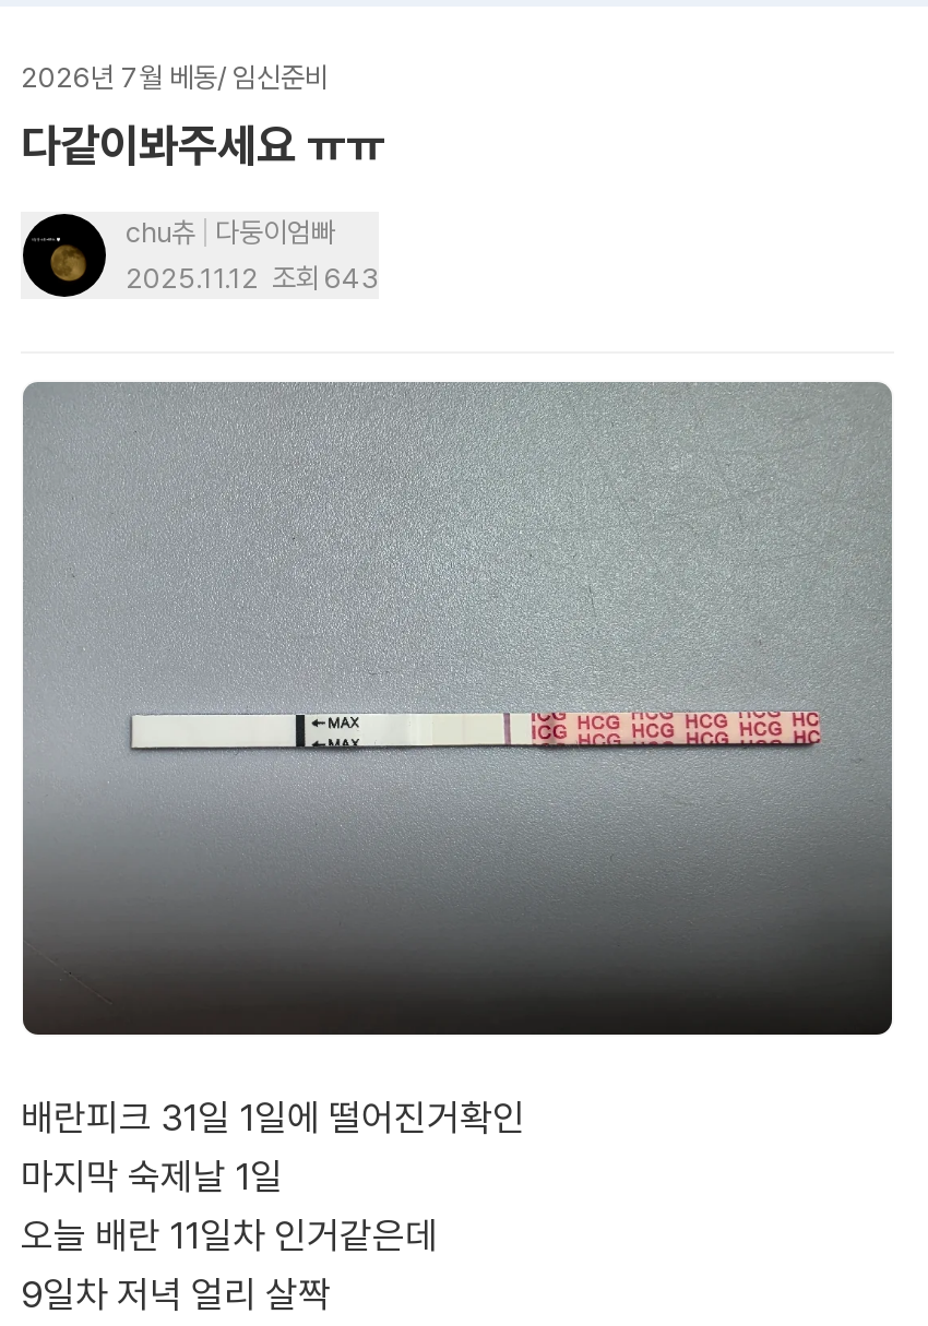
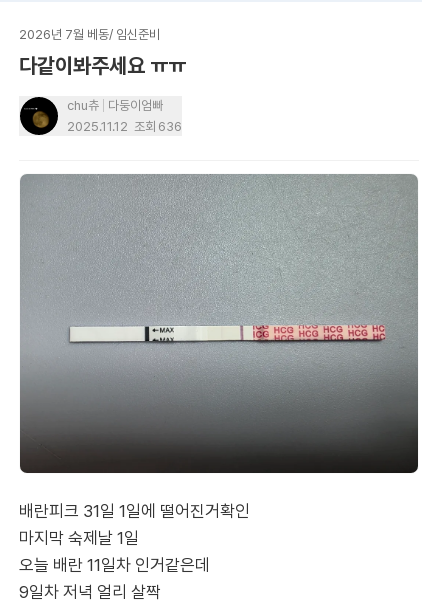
- 2025.11.12 조회 643
+ 2025.11.12 조회 636
